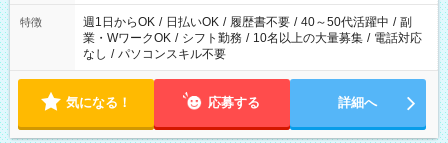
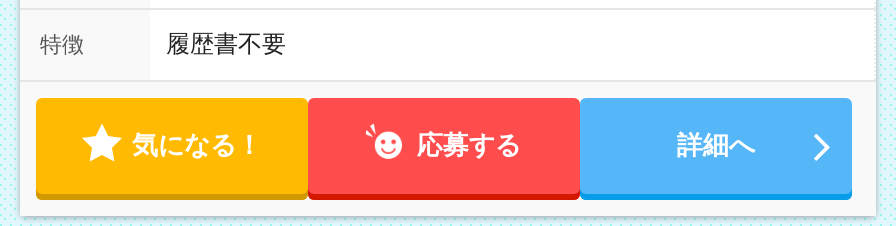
- 週1日からOK / 日払いOK / 履歴書不要 / 40～50代活躍中 / 副
- 業・WワークOK / シフト勤務 / 10名以上の大量募集 / 電話対応
- なし / パソコンスキル不要
+ 履歴書不要
